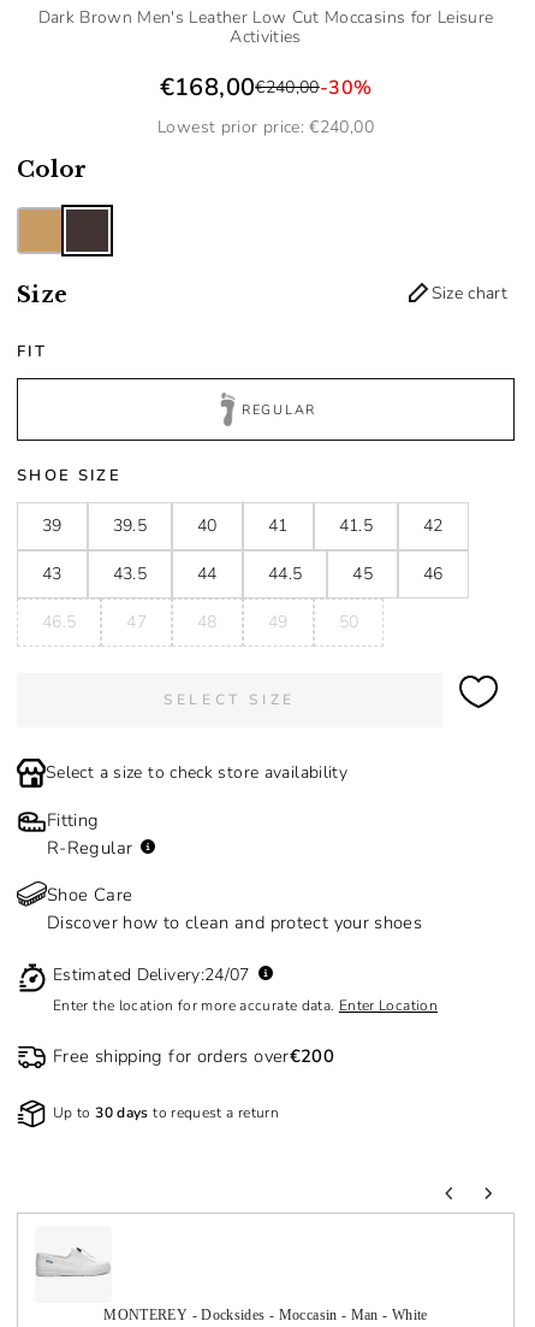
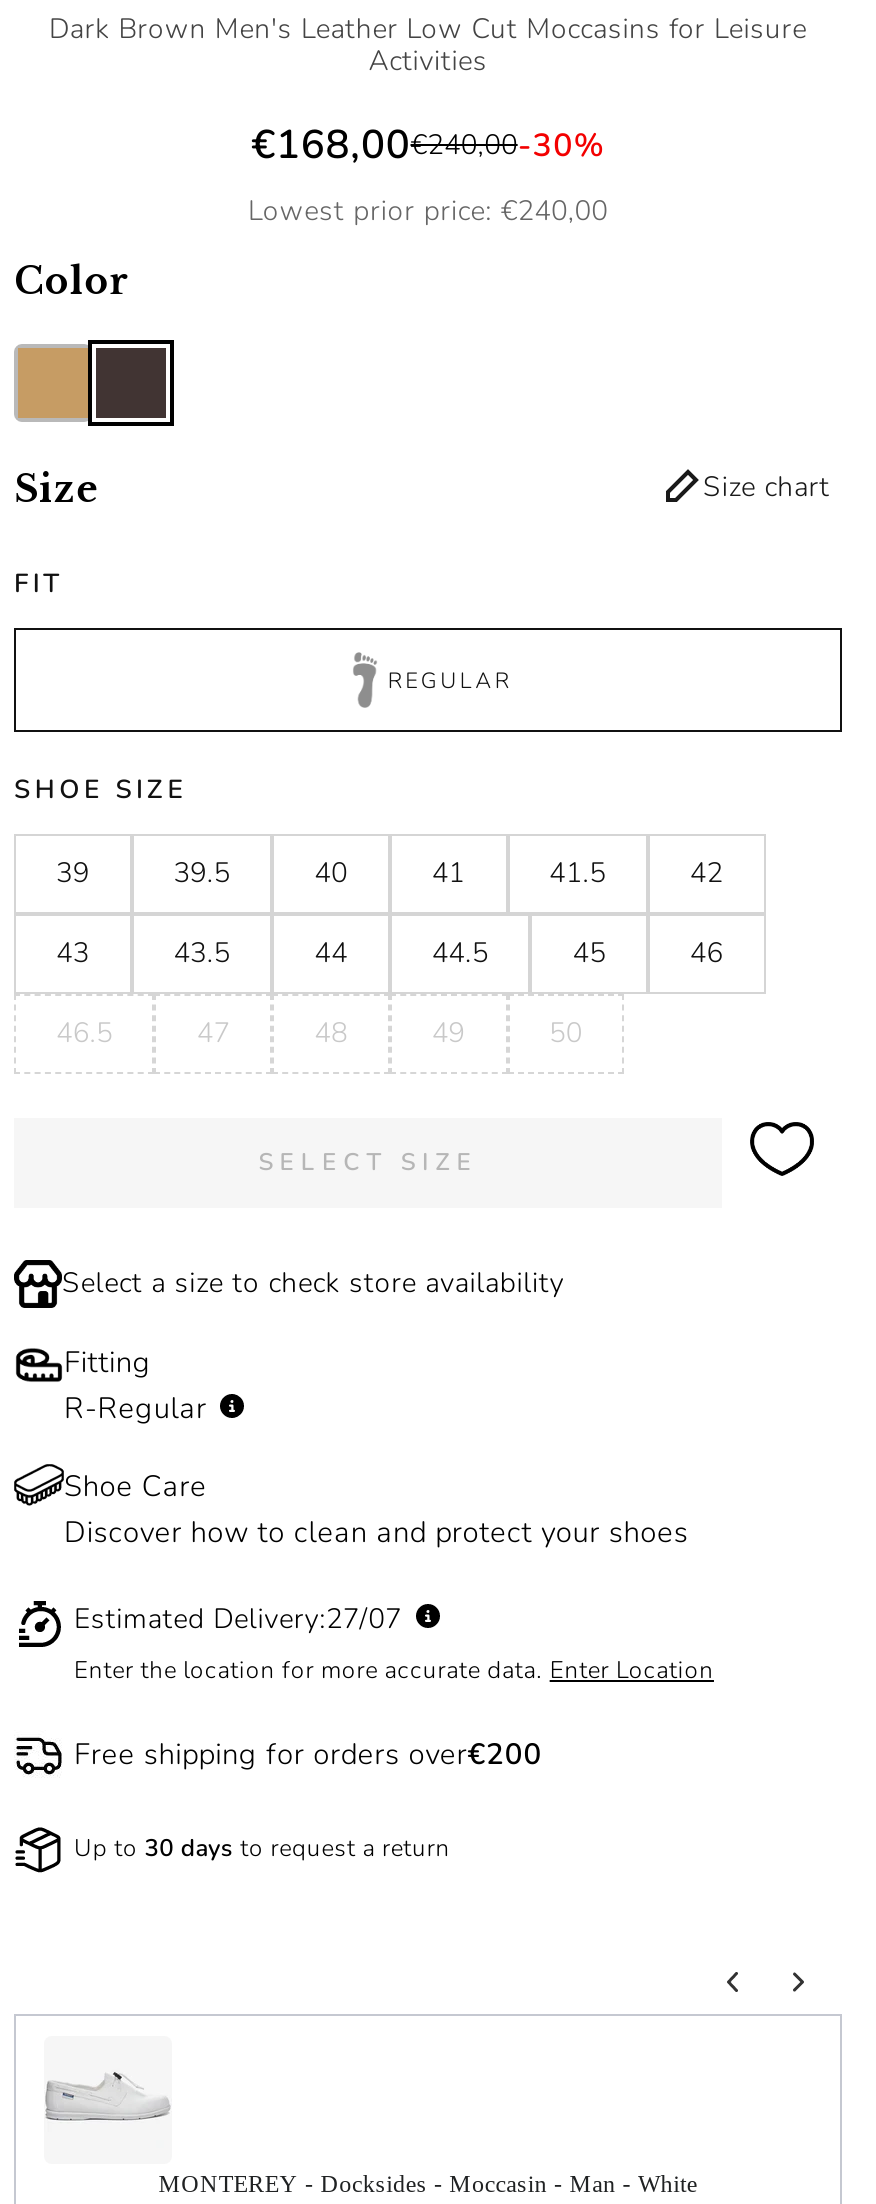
- Estimated Delivery:24/07
+ Estimated Delivery:27/07
